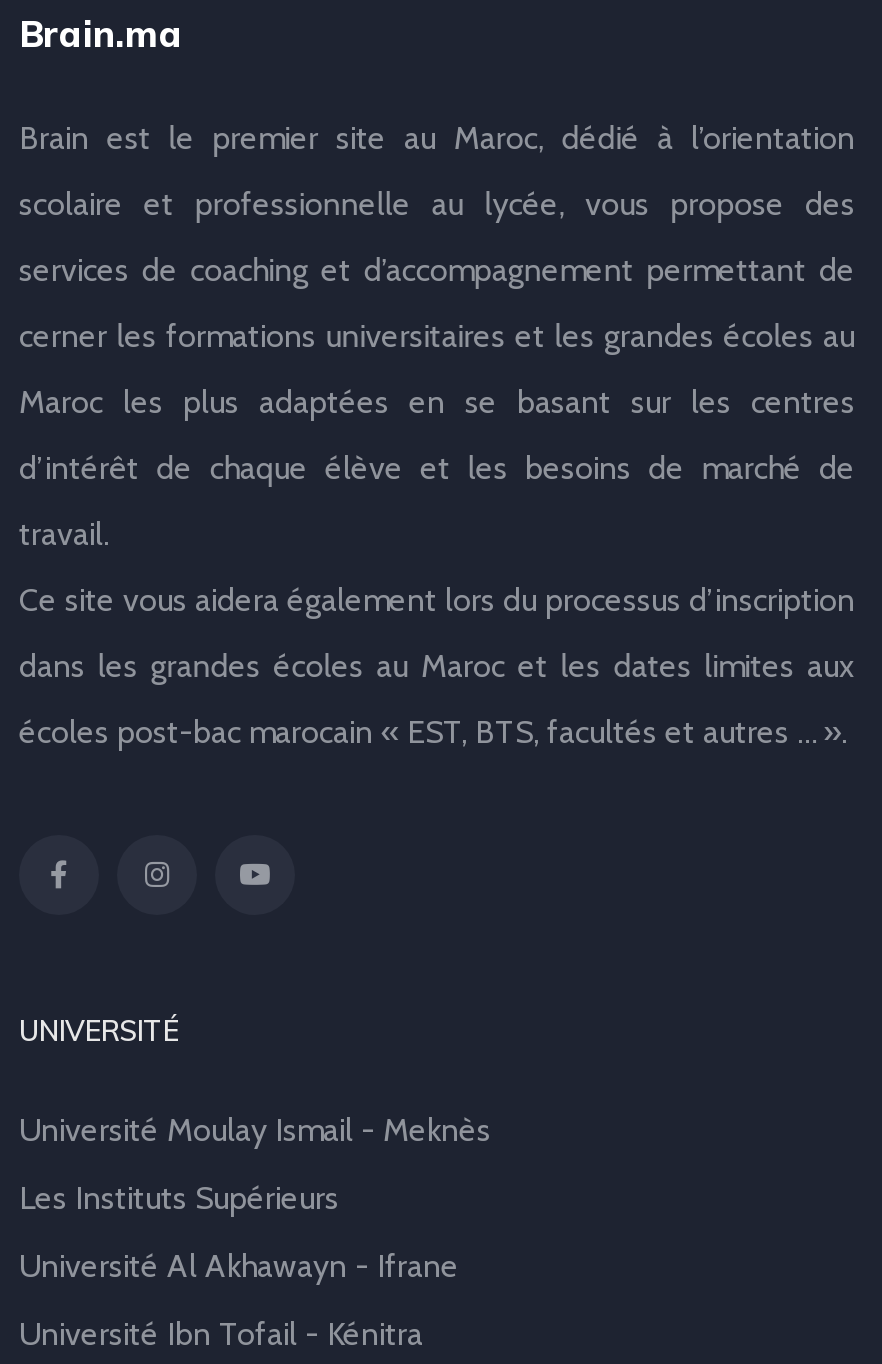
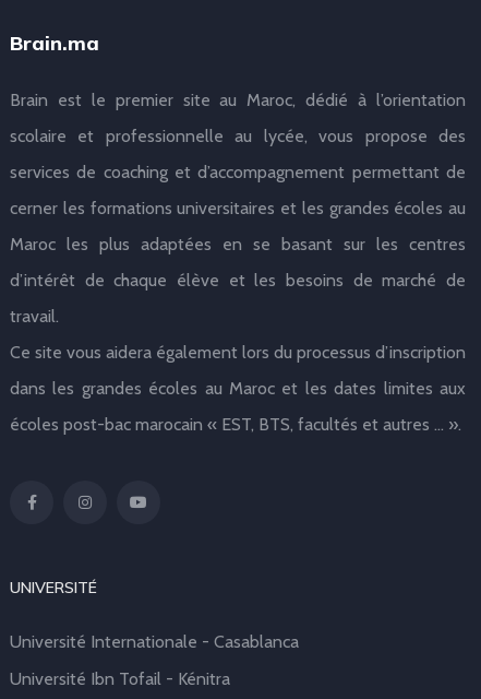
- Université Moulay Ismail - Meknès
- Les Instituts Supérieurs
- Université Al Akhawayn - Ifrane
+ Université Internationale - Casablanca
